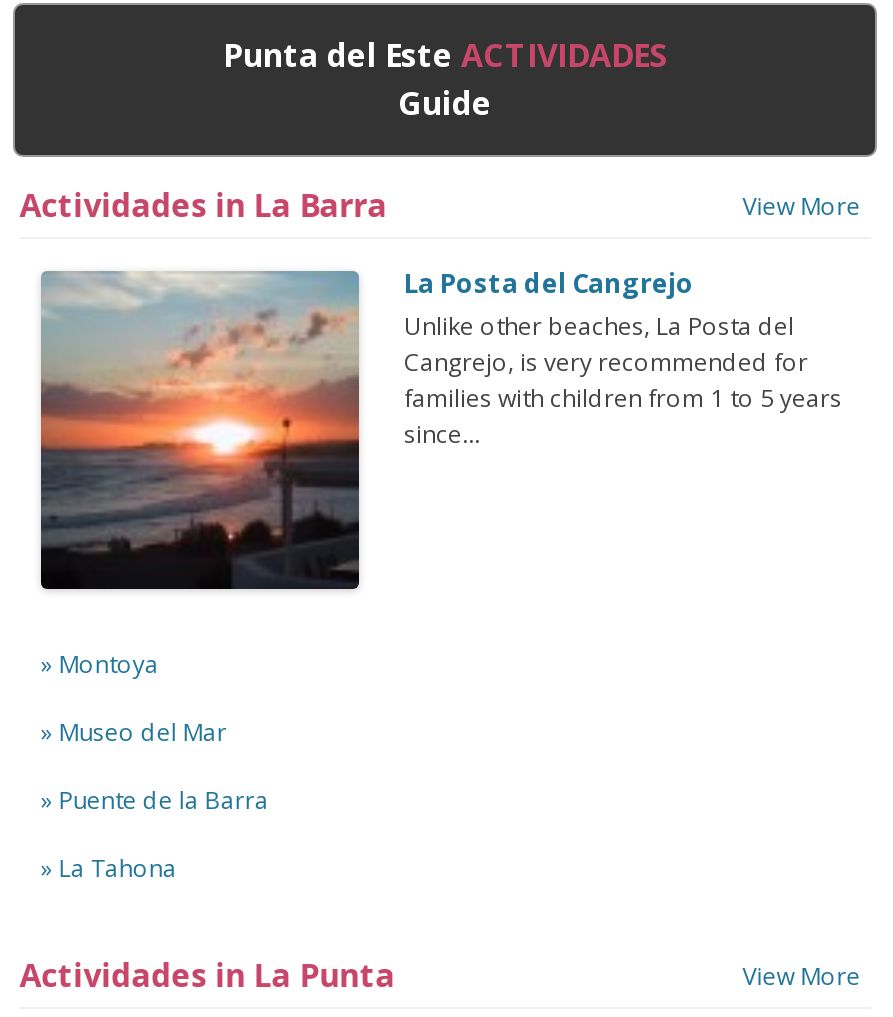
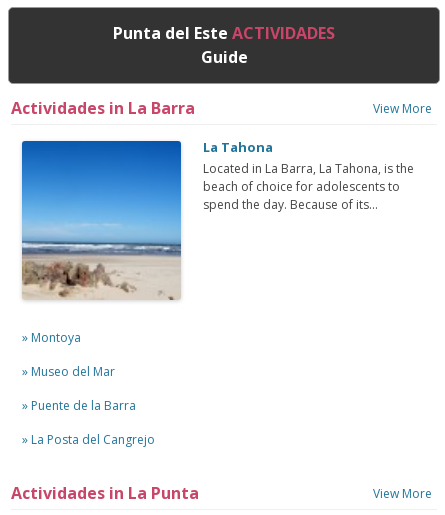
- [image]
- La Posta del Cangrejo
- Unlike other beaches, La Posta del
- Cangrejo, is very recommended for
- families with children from 1 to 5 years
- since...
+ [image]
+ La Tahona
+ Located in La Barra, La Tahona, is the
+ beach of choice for adolescents to
+ spend the day. Because of its...

- » La Tahona
+ » La Posta del Cangrejo
